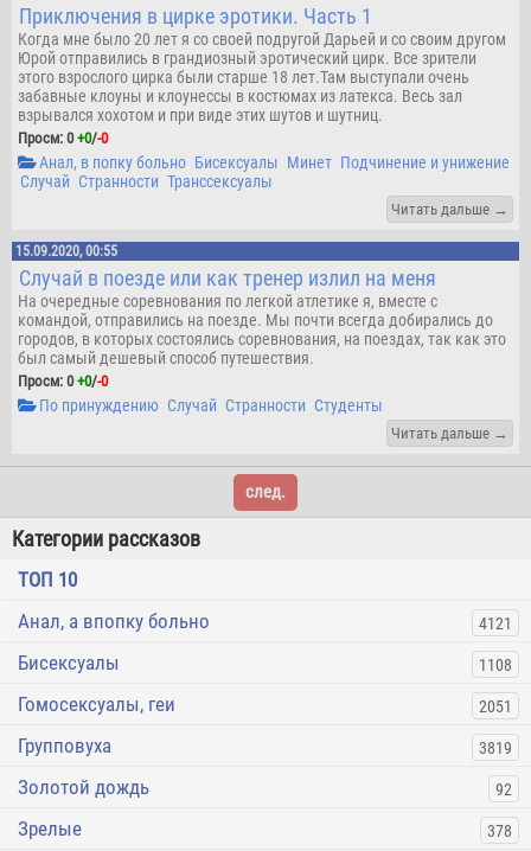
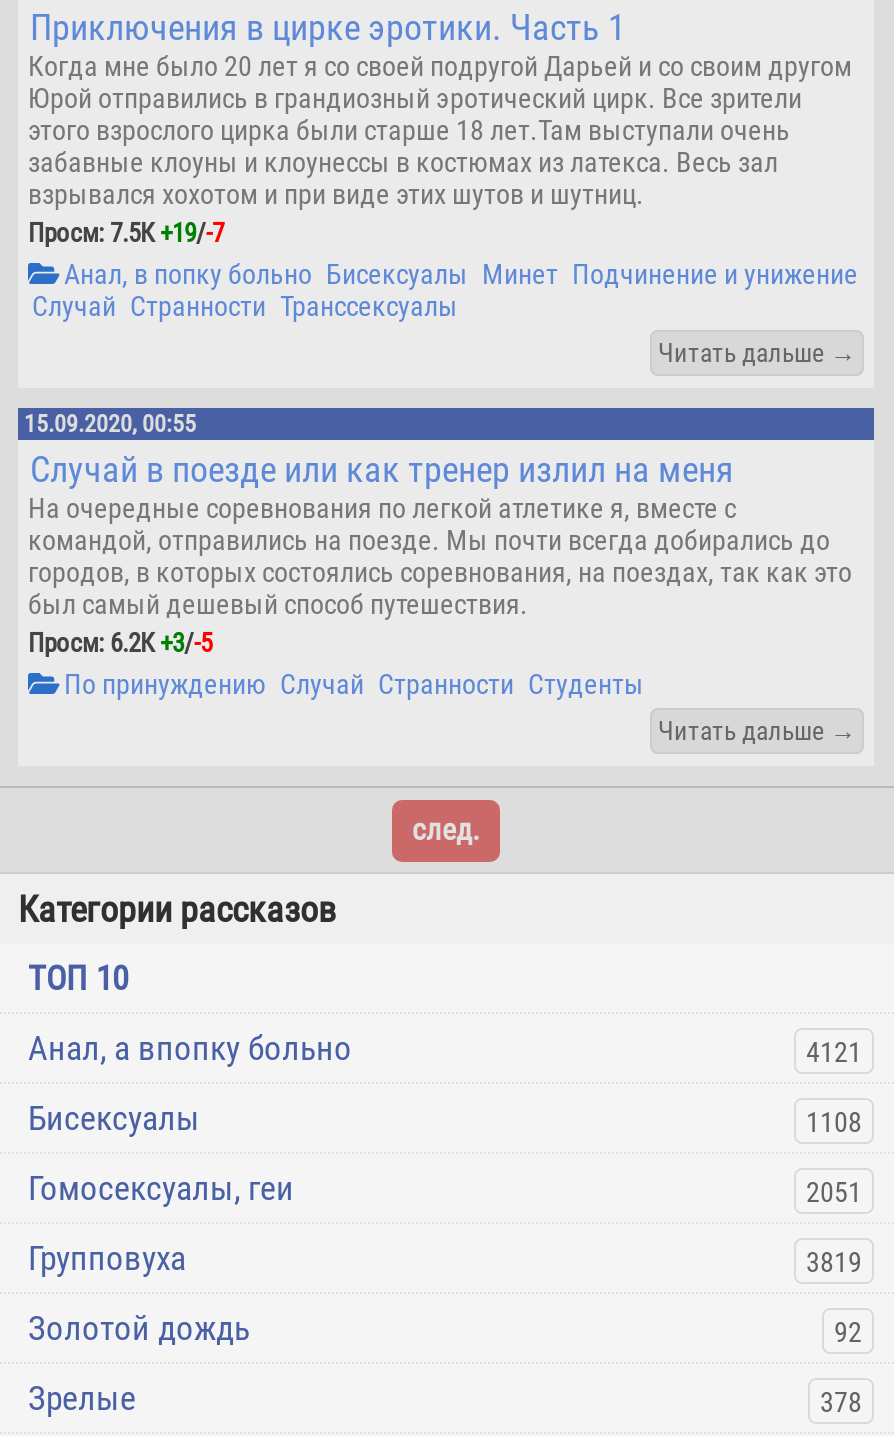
- Проcм: 0+0/-0
+ Проcм: 7.5К+19/-7

- Проcм: 0+0/-0
+ Проcм: 6.2К+3/-5
